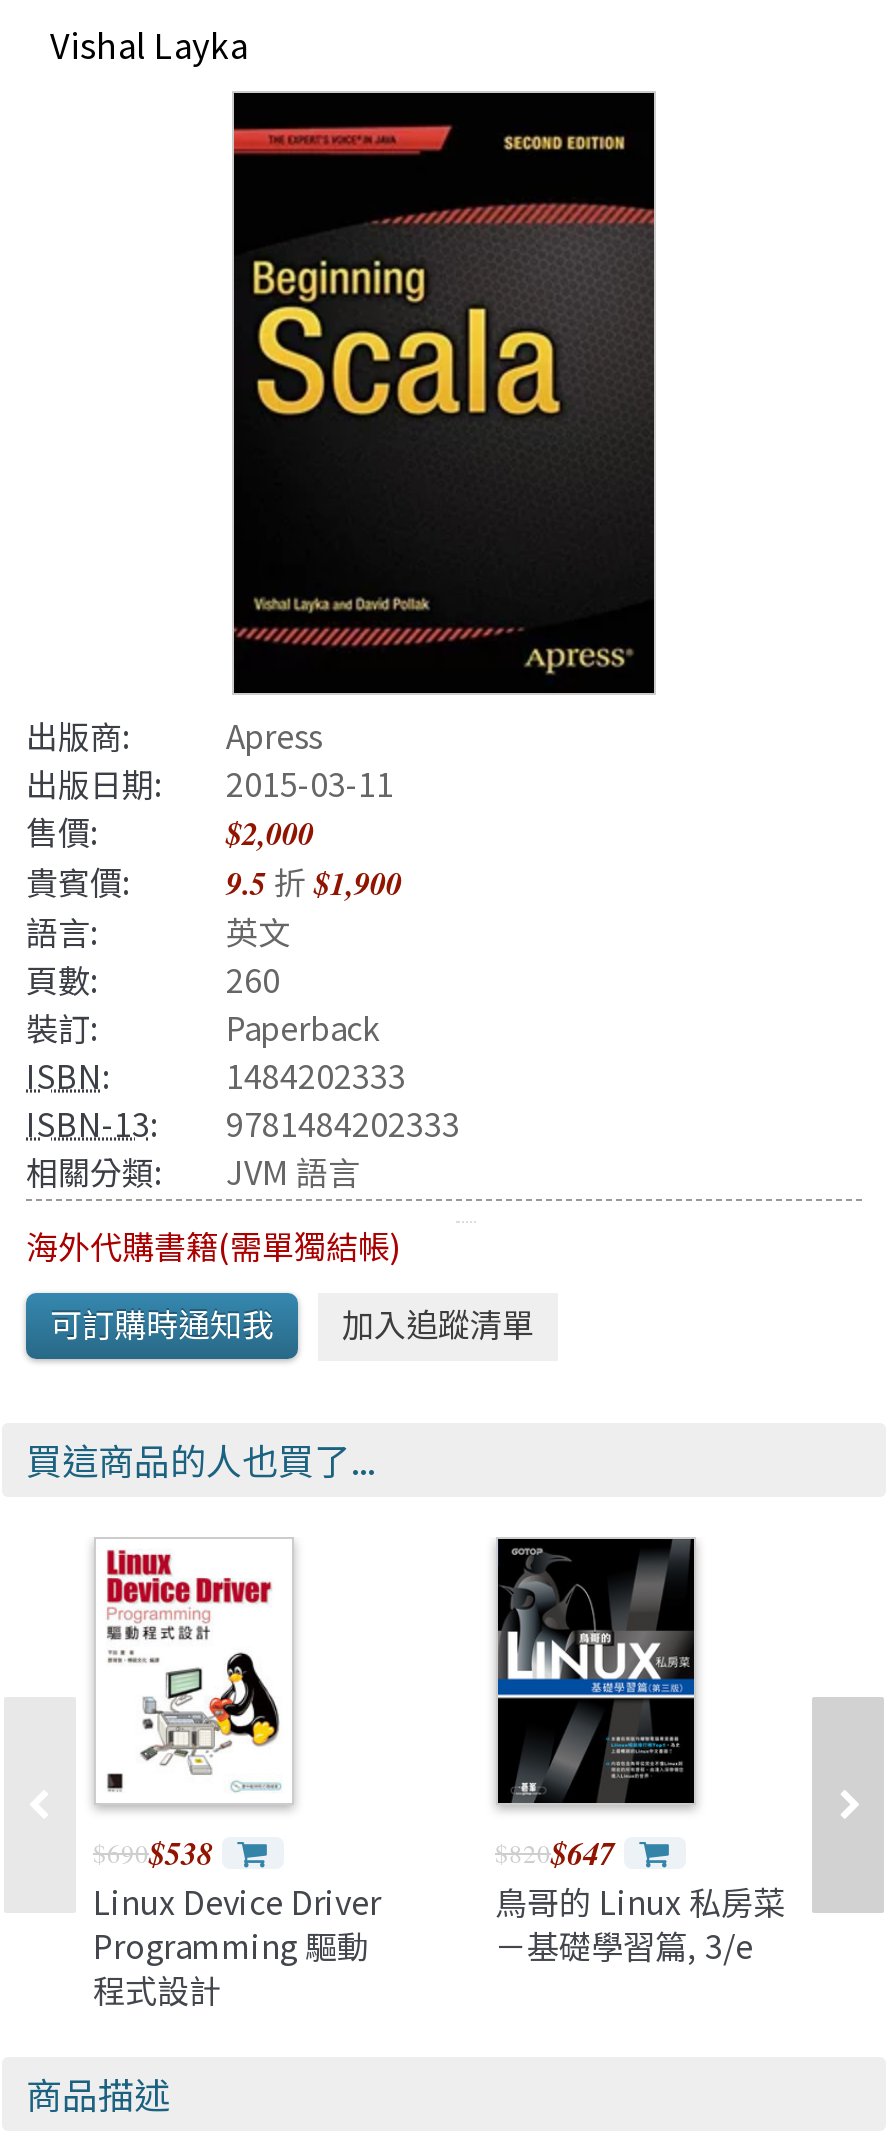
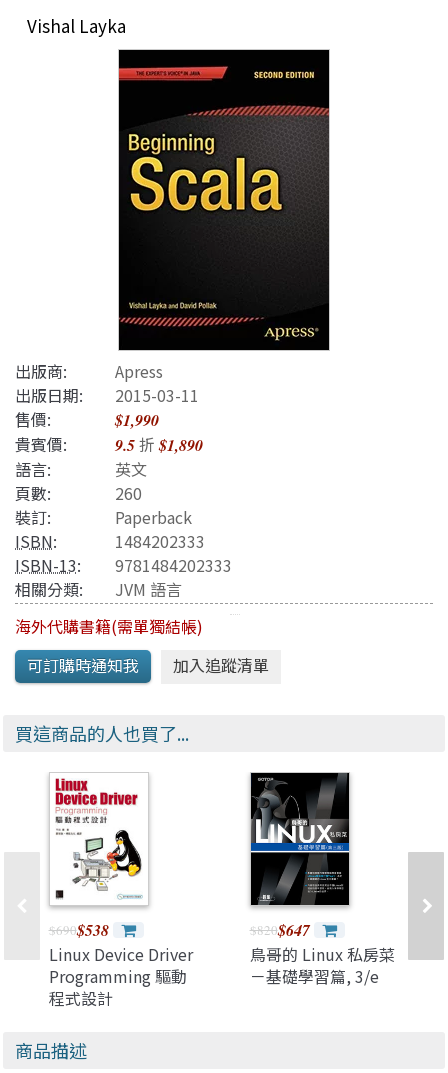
- $2,000
+ $1,990

- 貴賓價: 9.5折$1,900
+ 貴賓價: 9.5折$1,890
